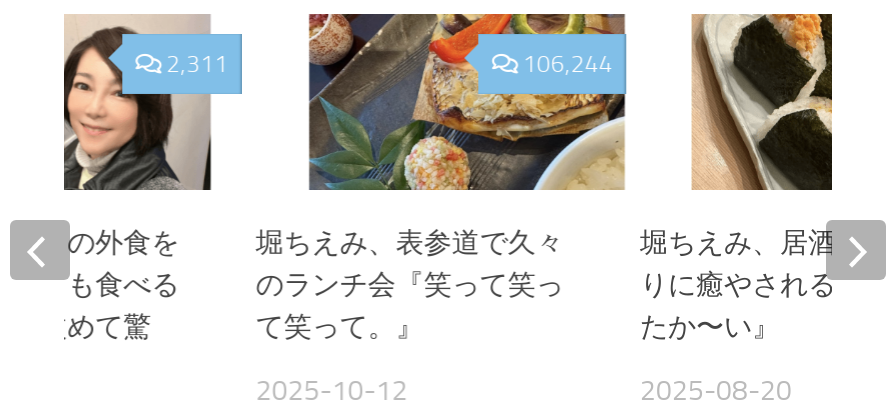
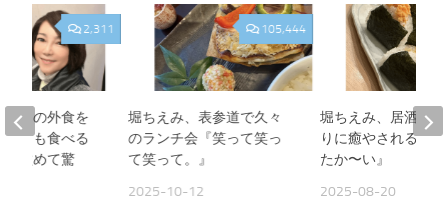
- 106,244
+ 105,444
